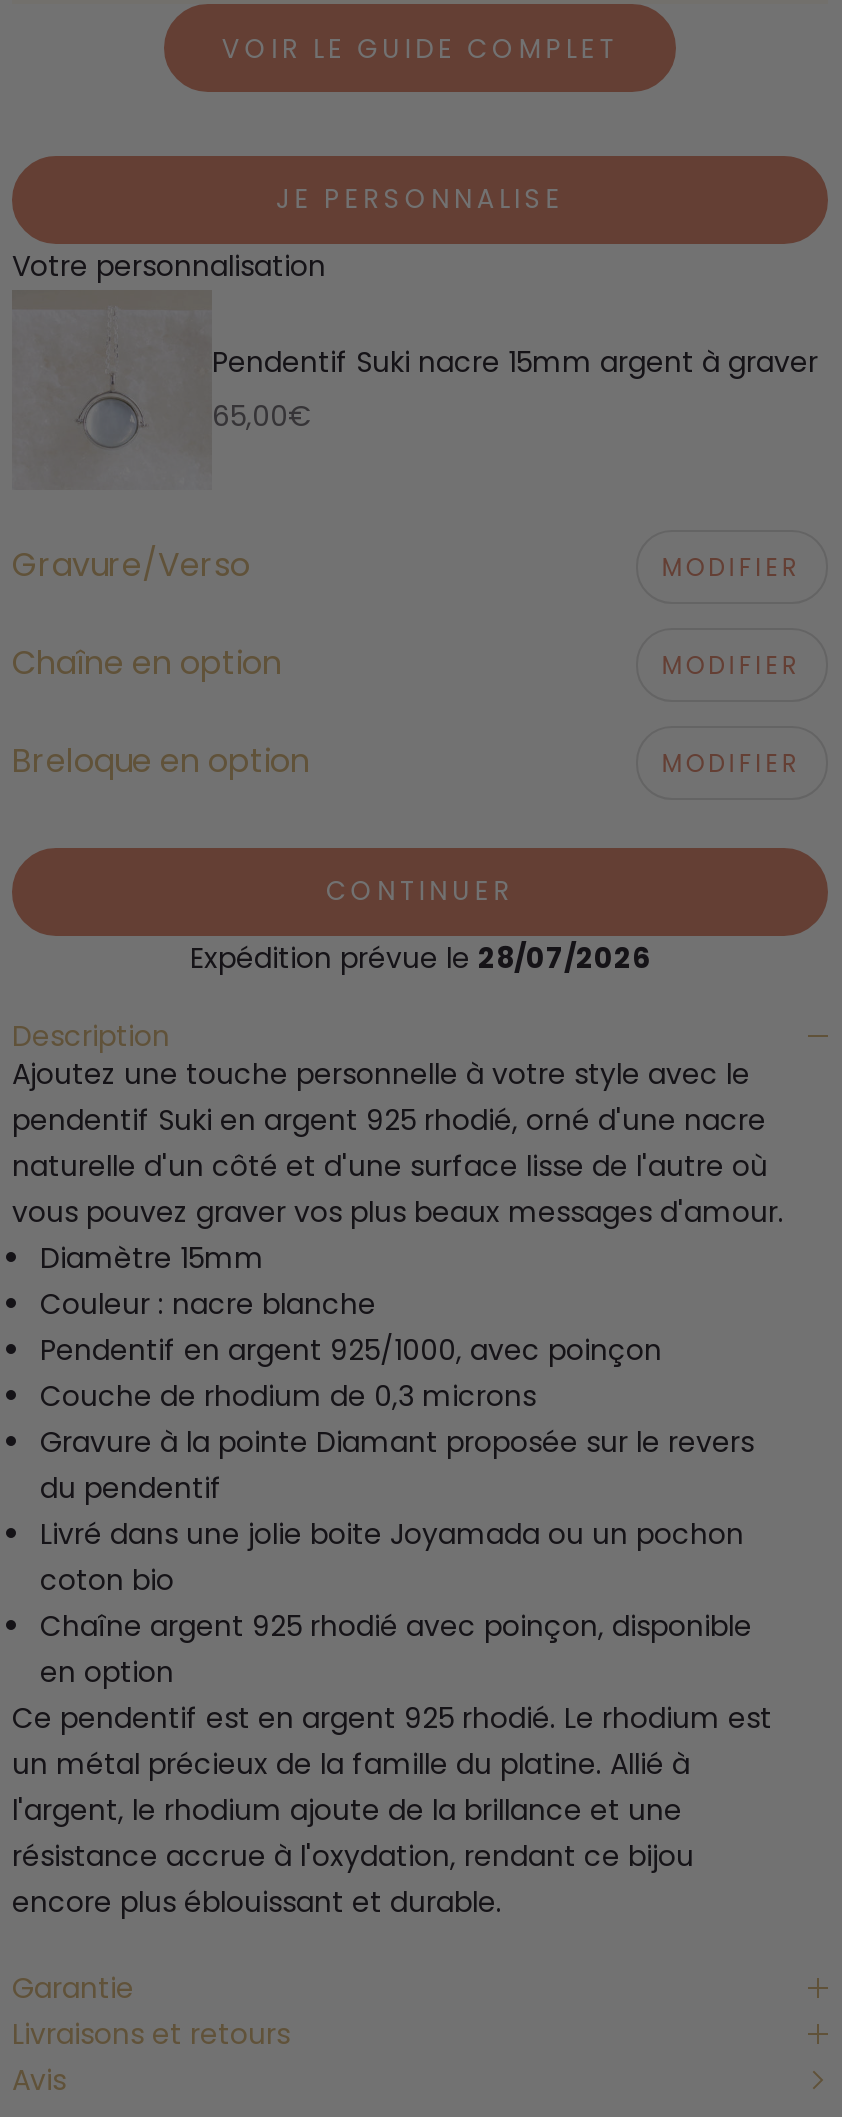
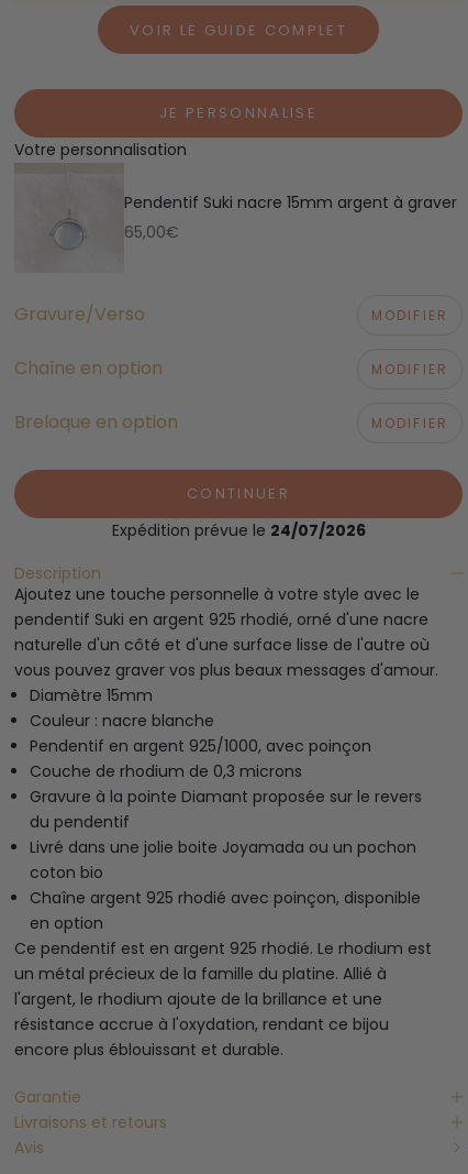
- Expédition prévue le28/07/2026
+ Expédition prévue le24/07/2026
